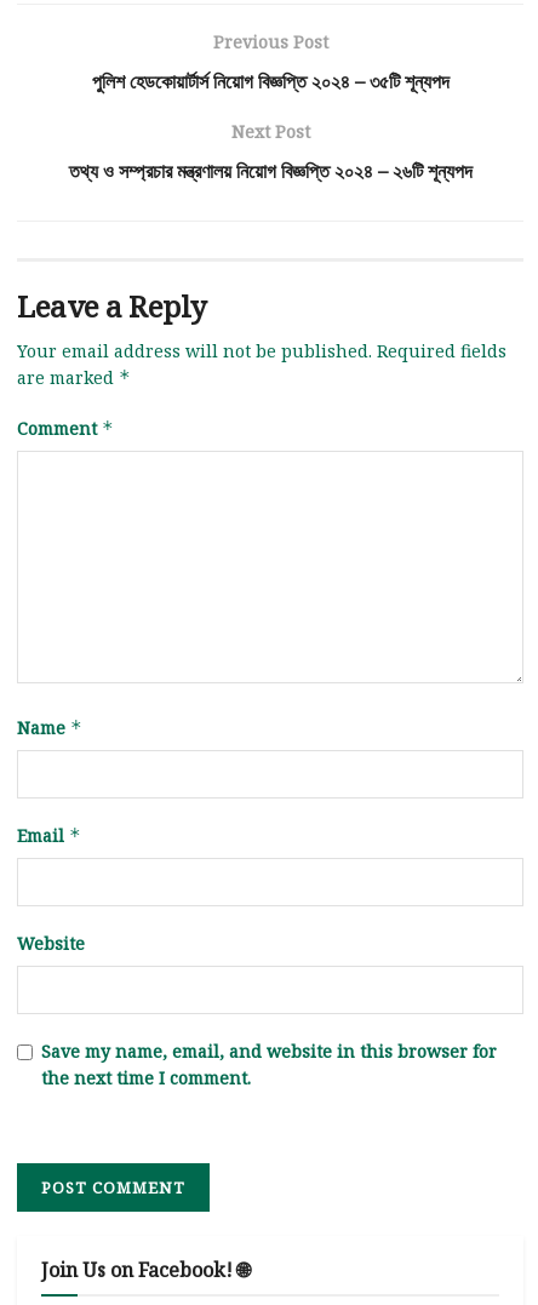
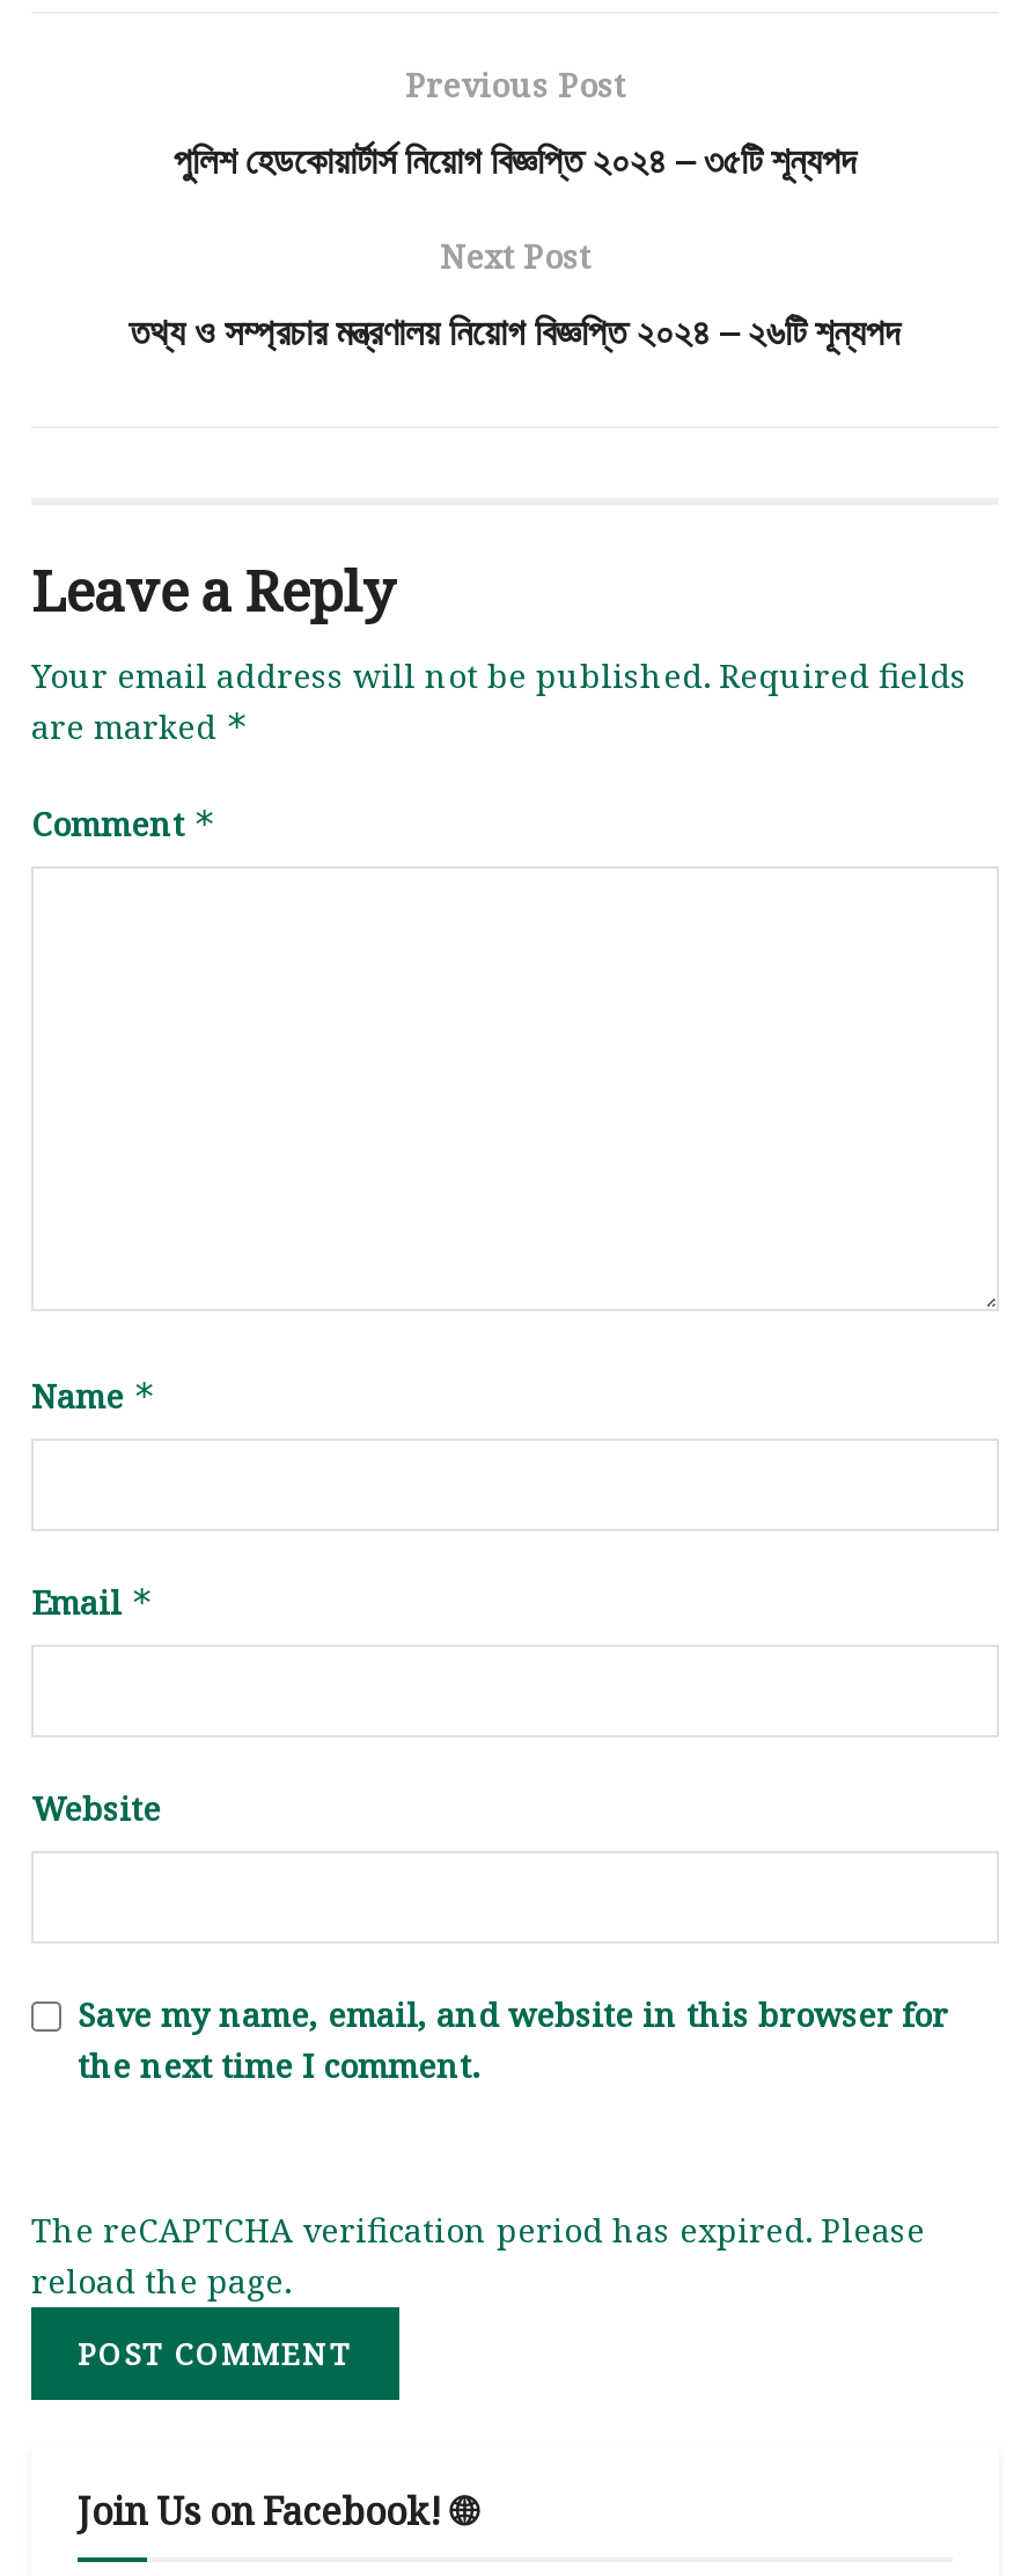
+ The reCAPTCHA verification period has expired. Please
+ reload the page.
